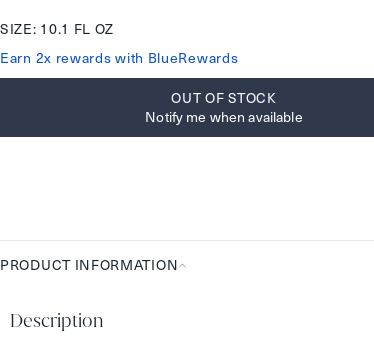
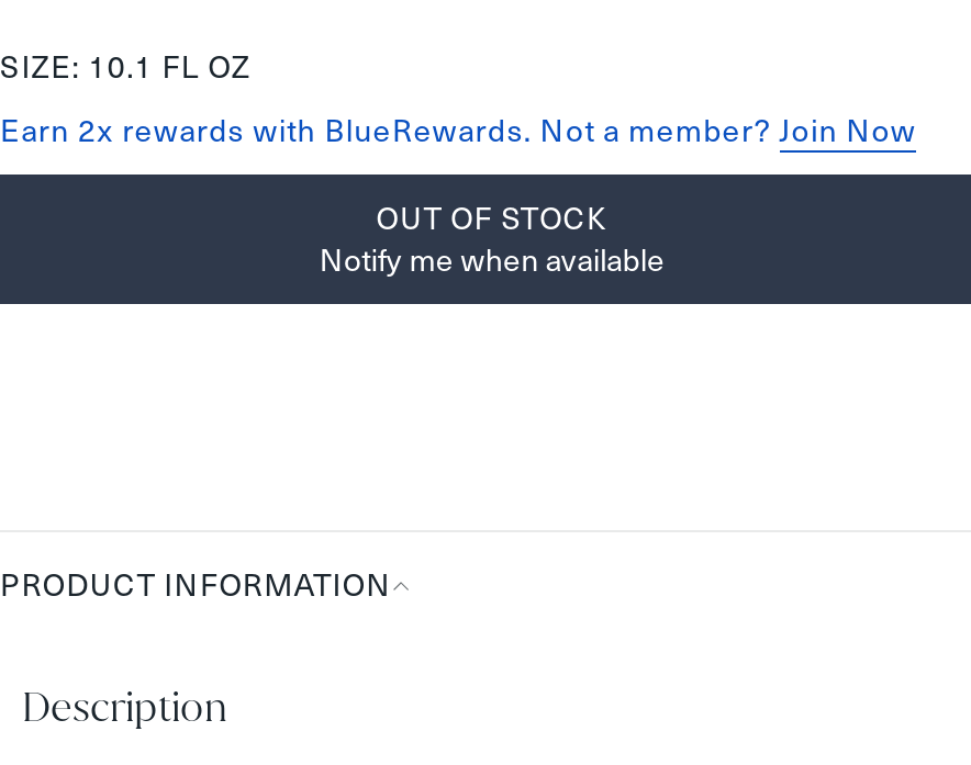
- Earn 2x rewards with BlueRewards
+ Earn 2x rewards with BlueRewards. Not a member? Join Now
